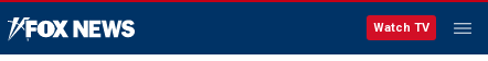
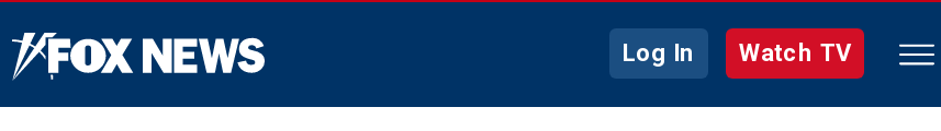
+ Log In
